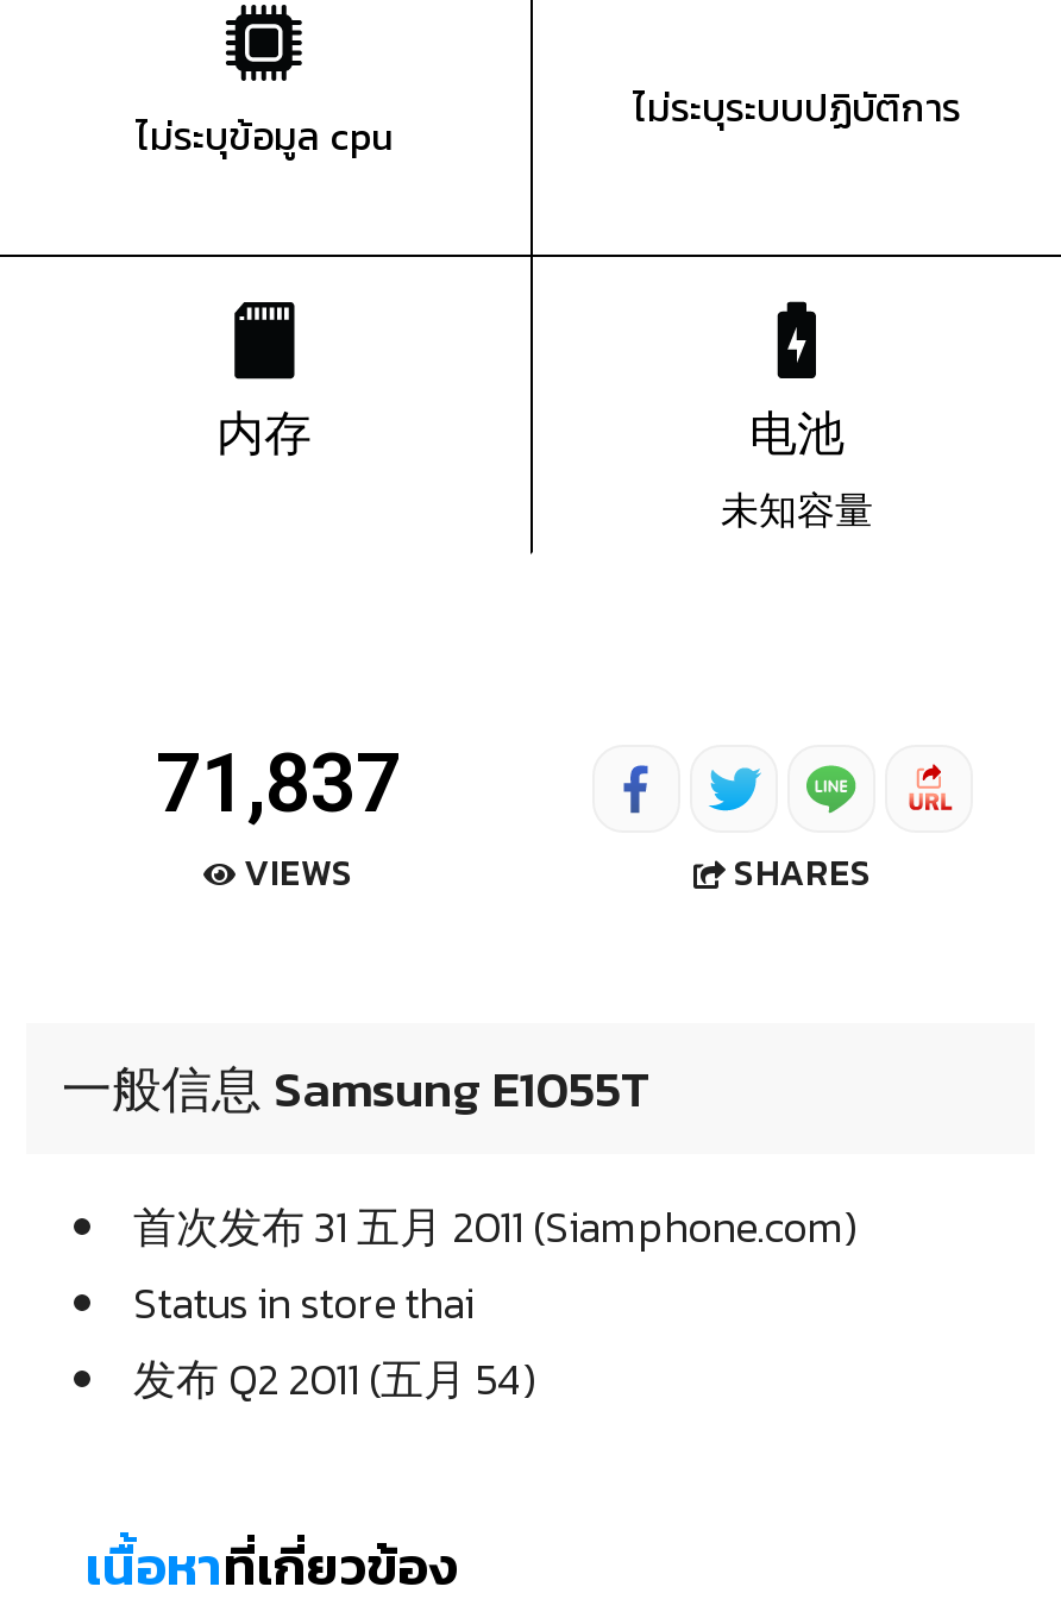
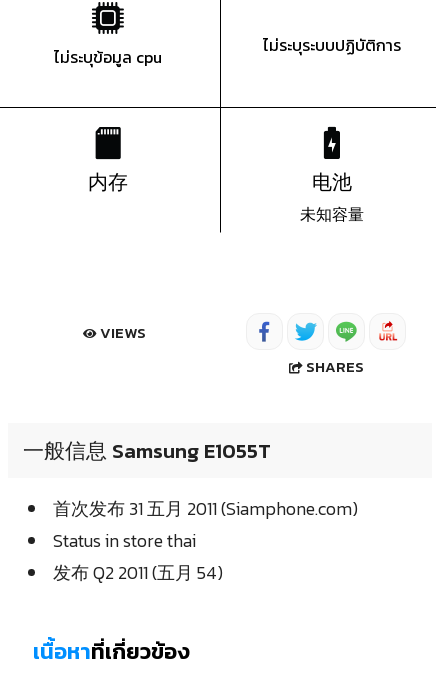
- 71,837

moved up: VIEWS
